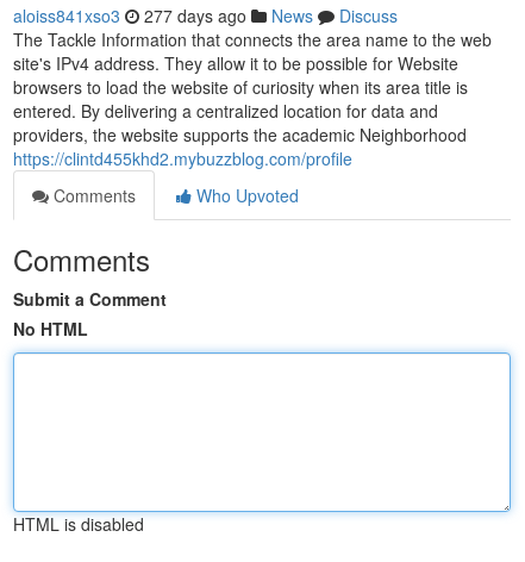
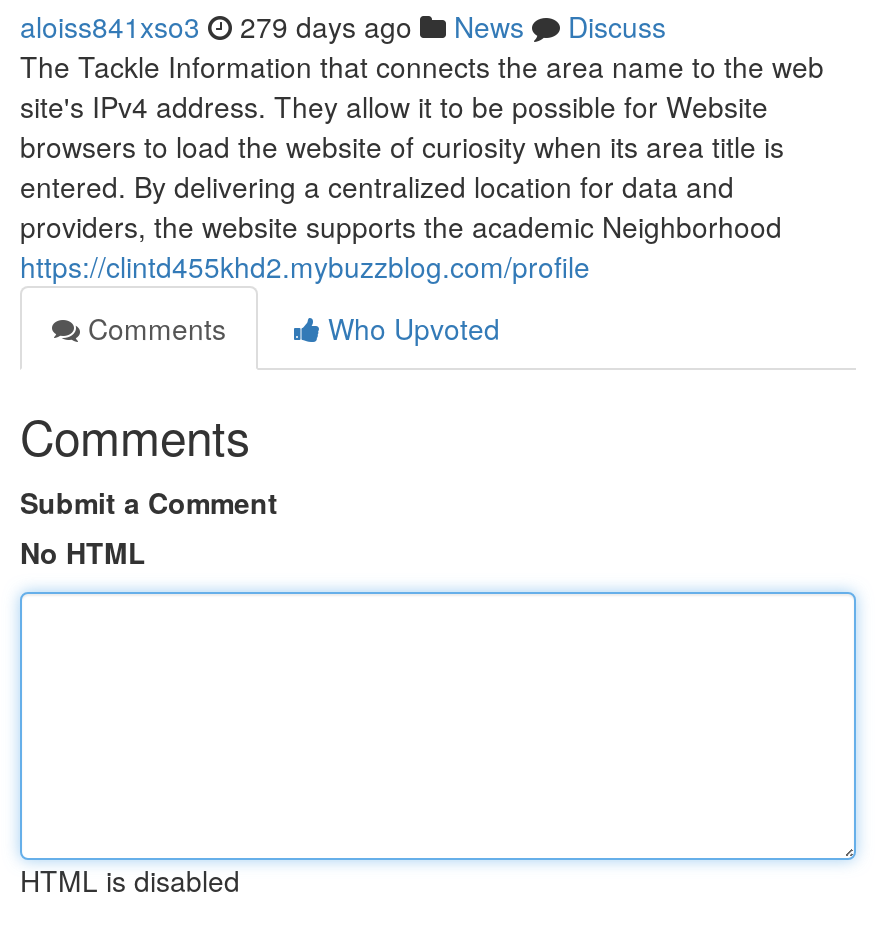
- aloiss841xso3 277 days ago News Discuss
+ aloiss841xso3 279 days ago News Discuss
